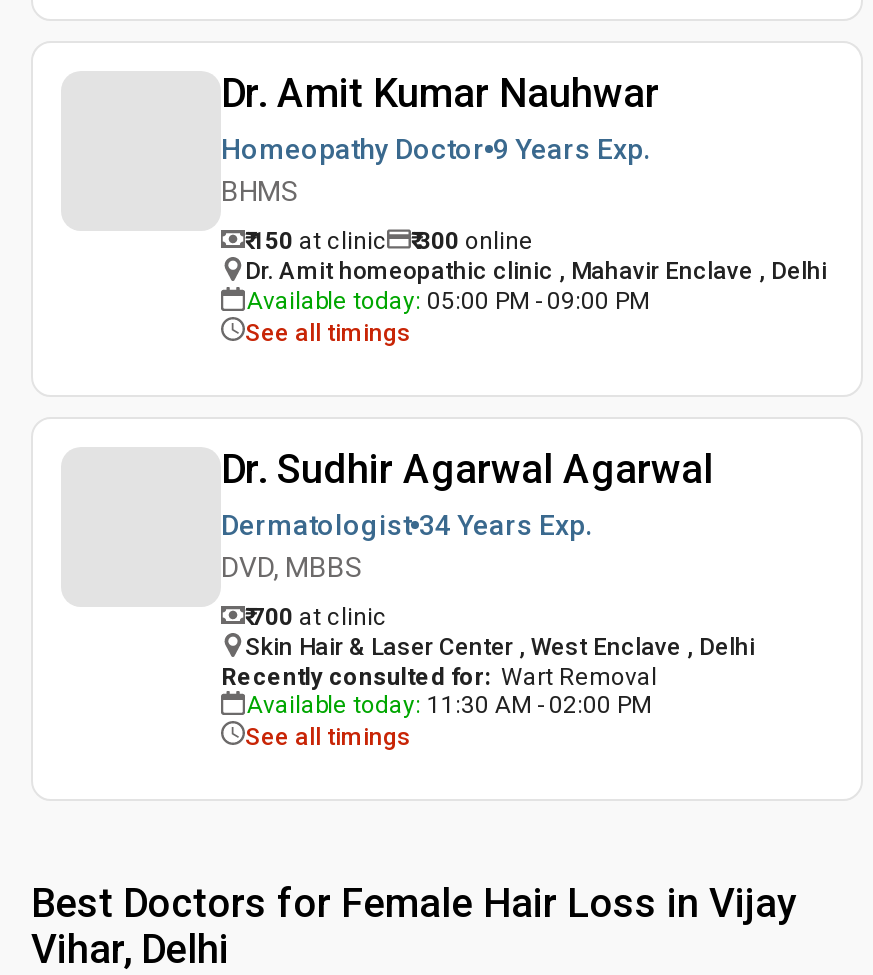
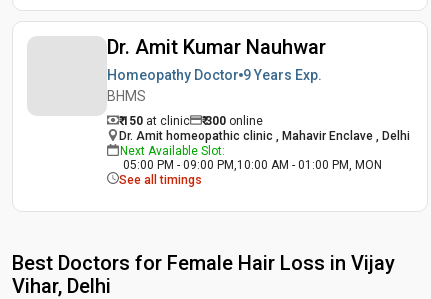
- Available today: 05:00 PM - 09:00 PM
- See all timings
- Dr. Sudhir Agarwal Agarwal
- Dermatologist 34 Years Exp.
- DVD, MBBS
- ₹ 700 at clinic
- Skin Hair & Laser Center , West Enclave , Delhi
- Recently consulted for: Wart Removal
- Available today: 11:30 AM - 02:00 PM
+ Next Available Slot:
+ 05:00 PM - 09:00 PM,10:00 AM - 01:00 PM, MON
